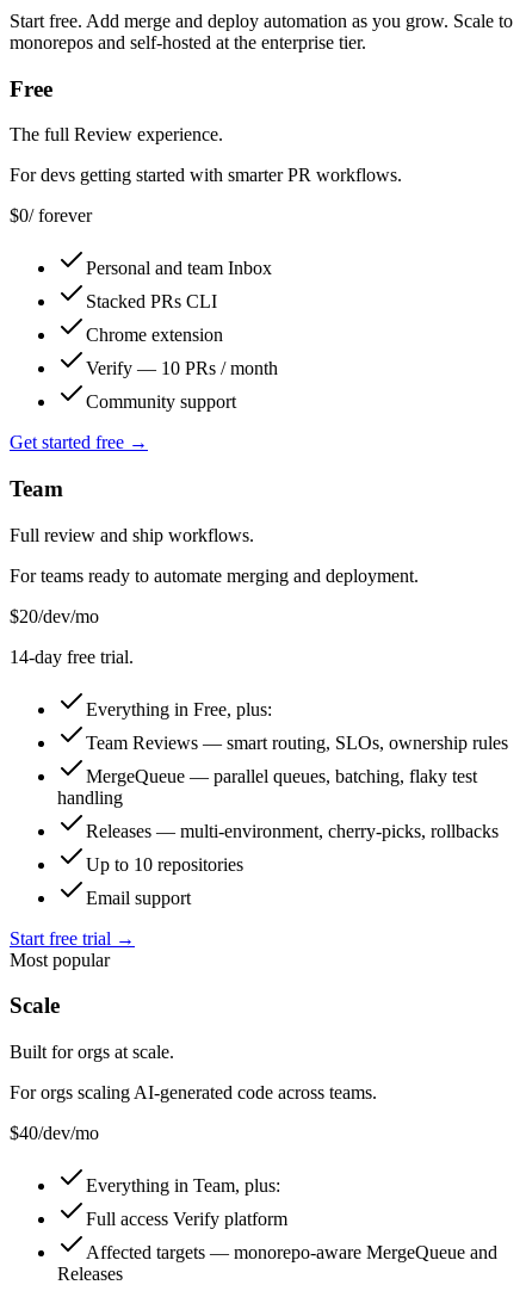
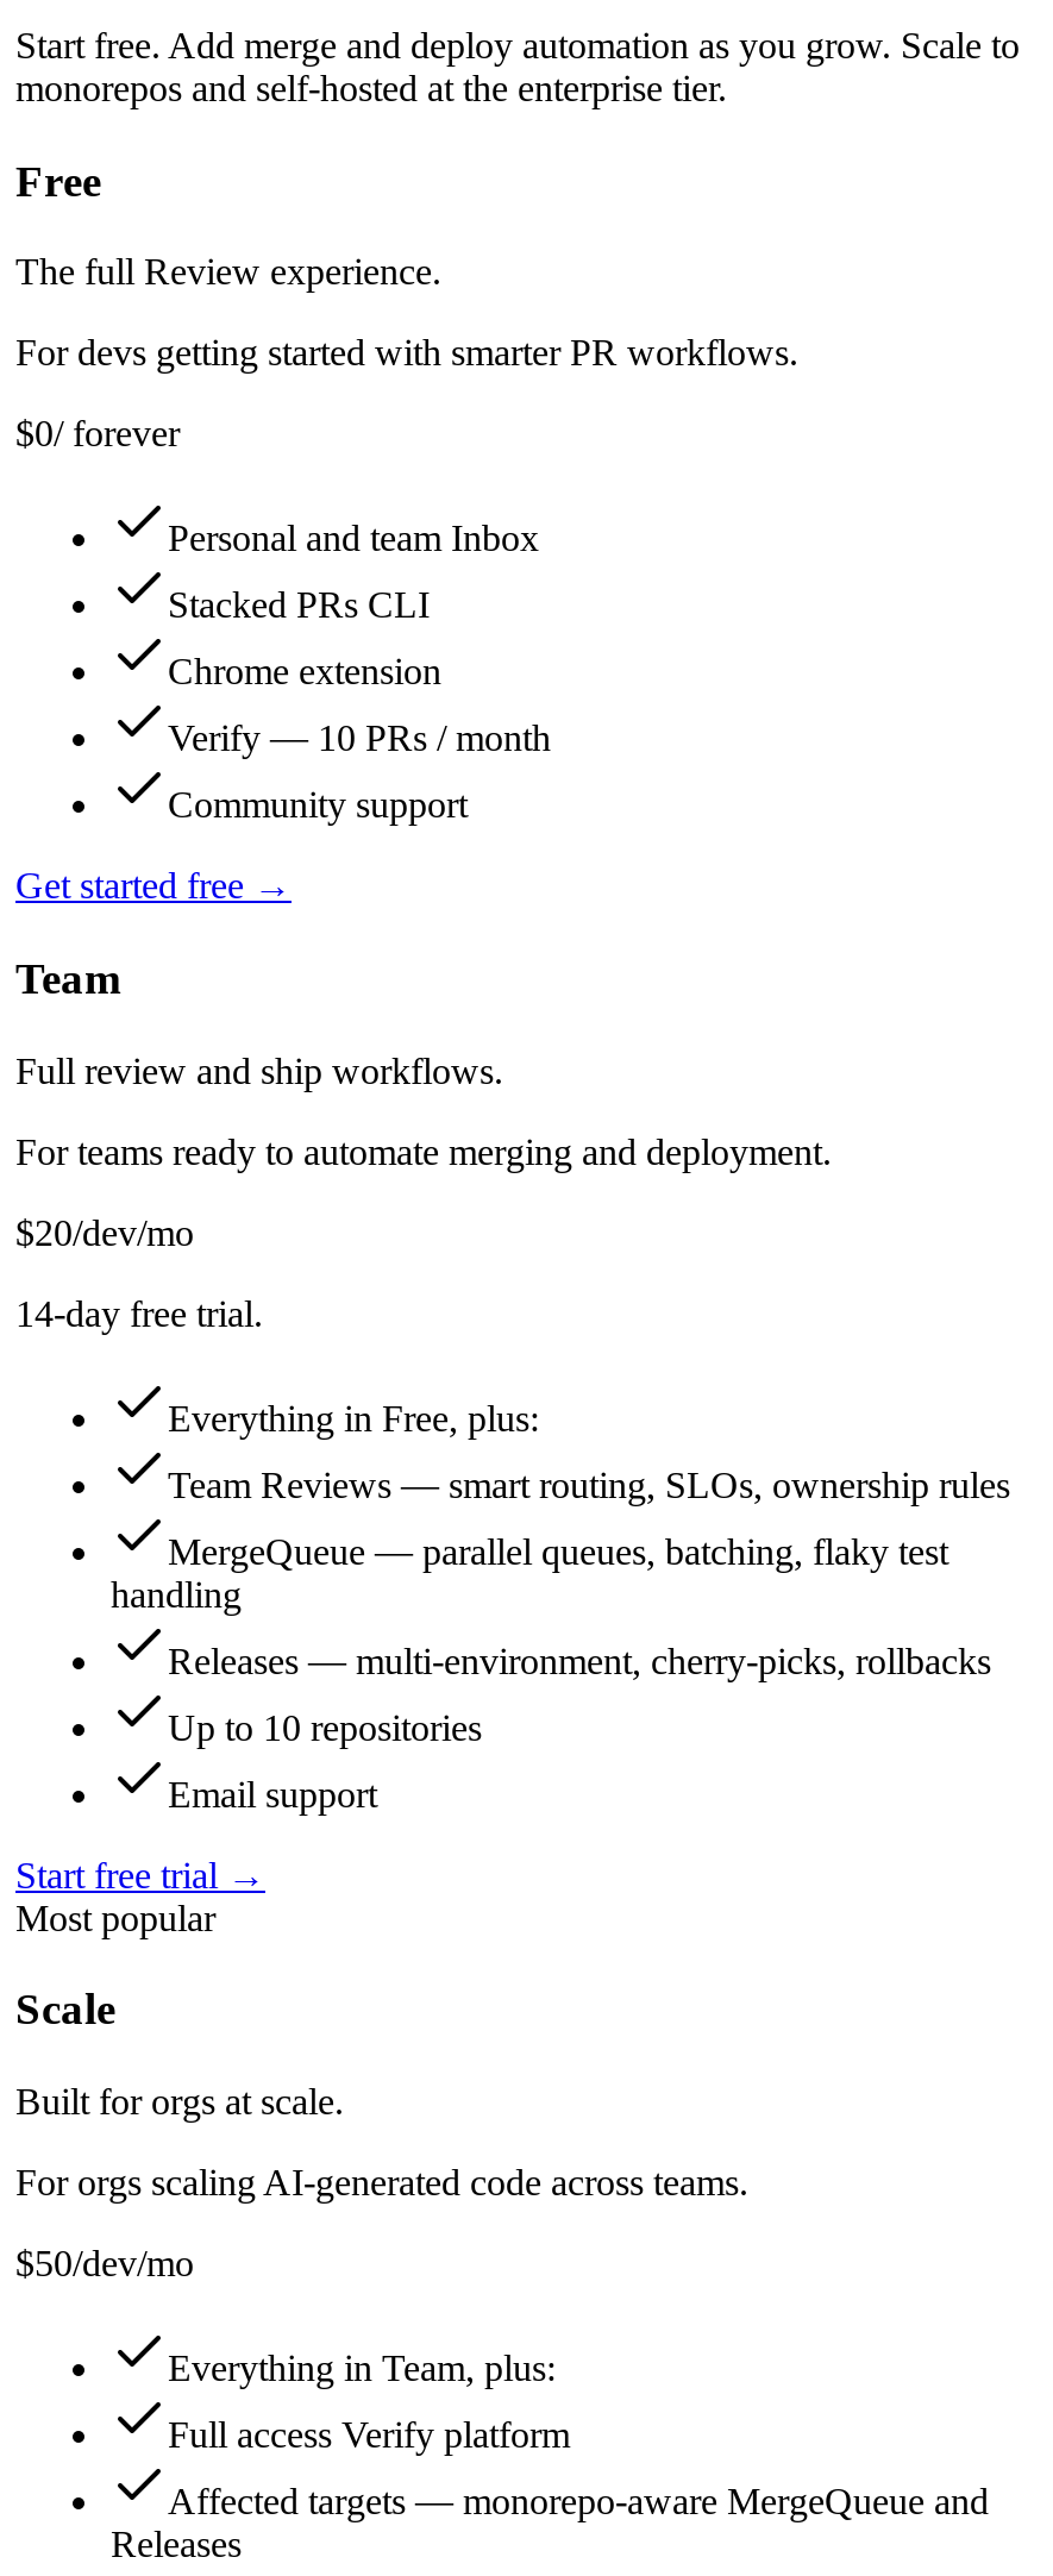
- $40/dev/mo
+ $50/dev/mo
